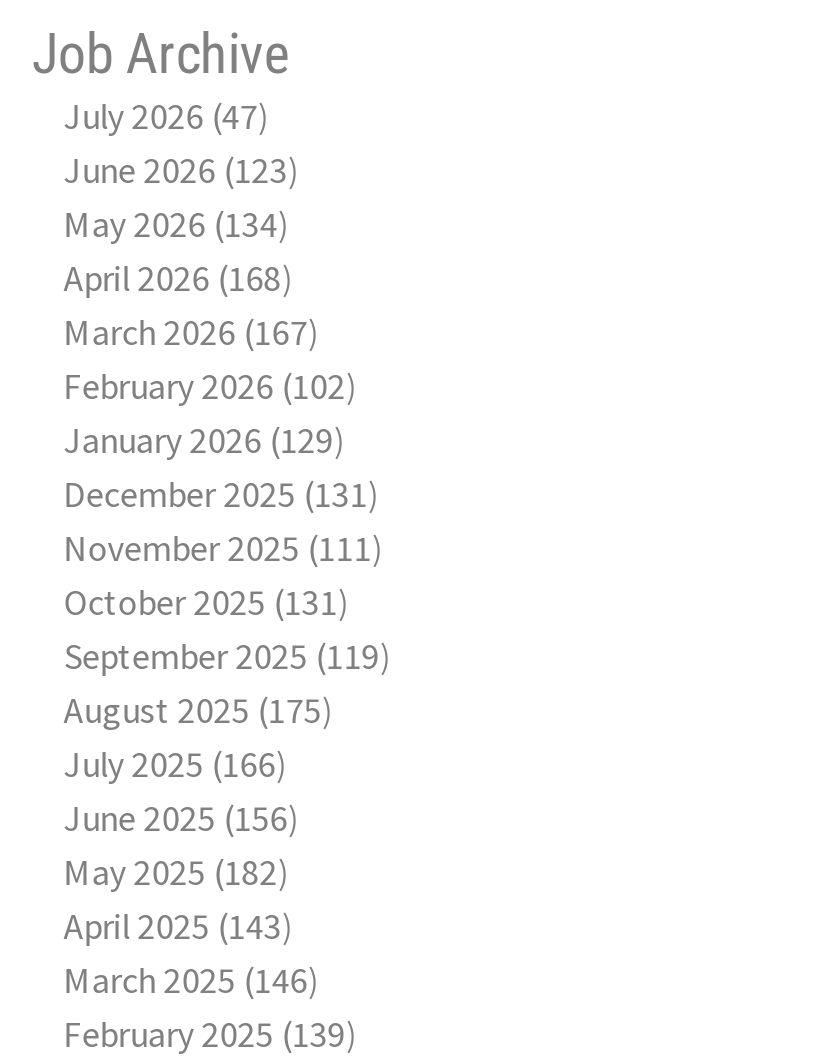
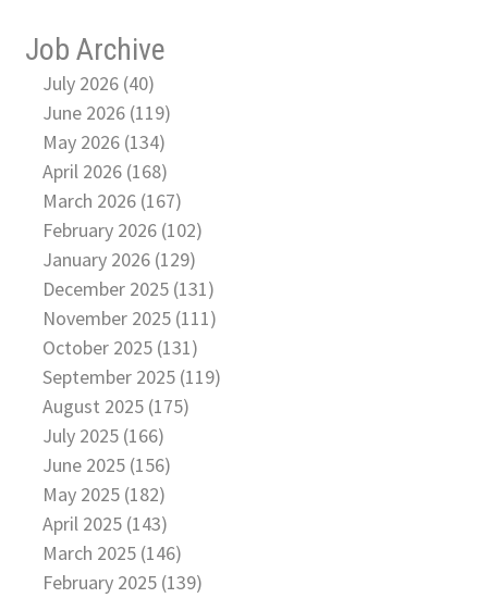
- July 2026 (47)
+ July 2026 (40)

- June 2026 (123)
+ June 2026 (119)
